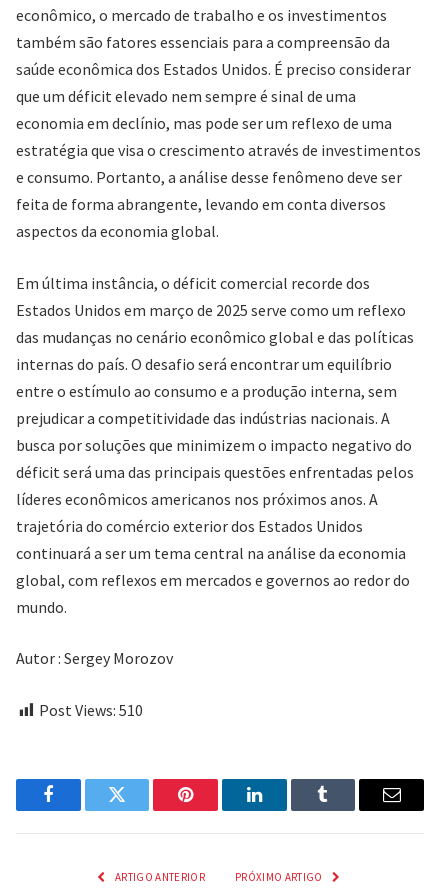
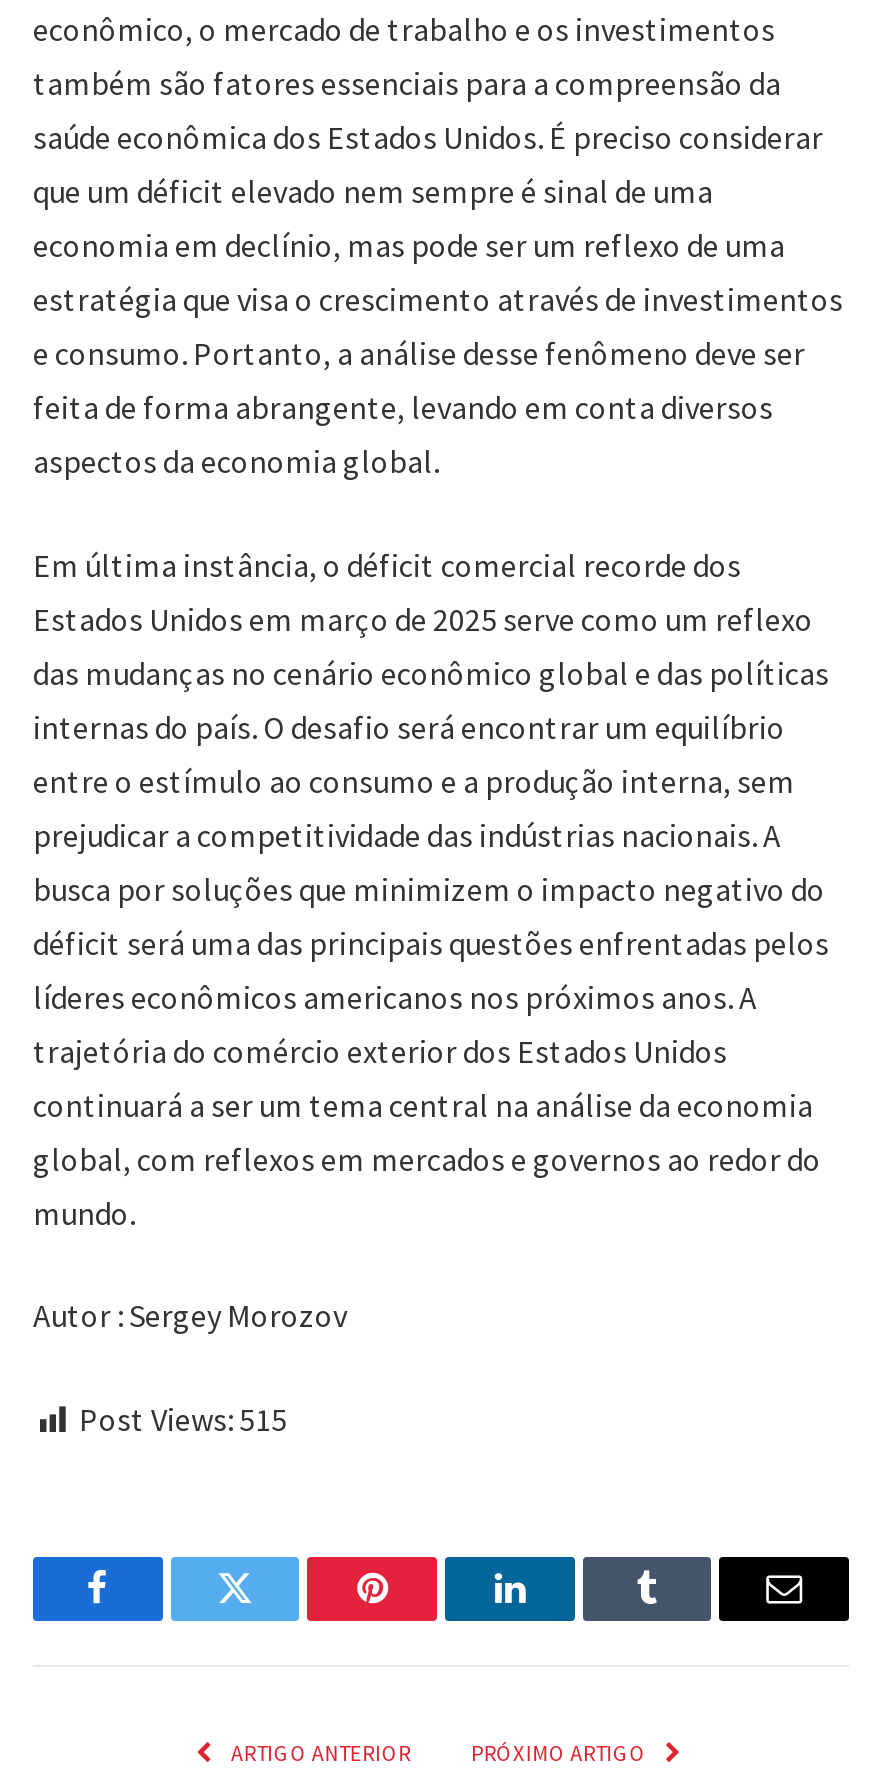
- Post Views: 510
+ Post Views: 515
